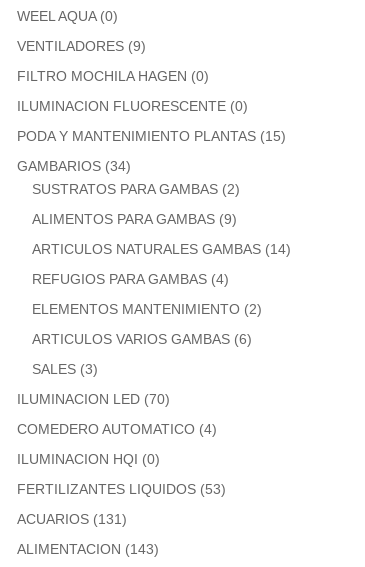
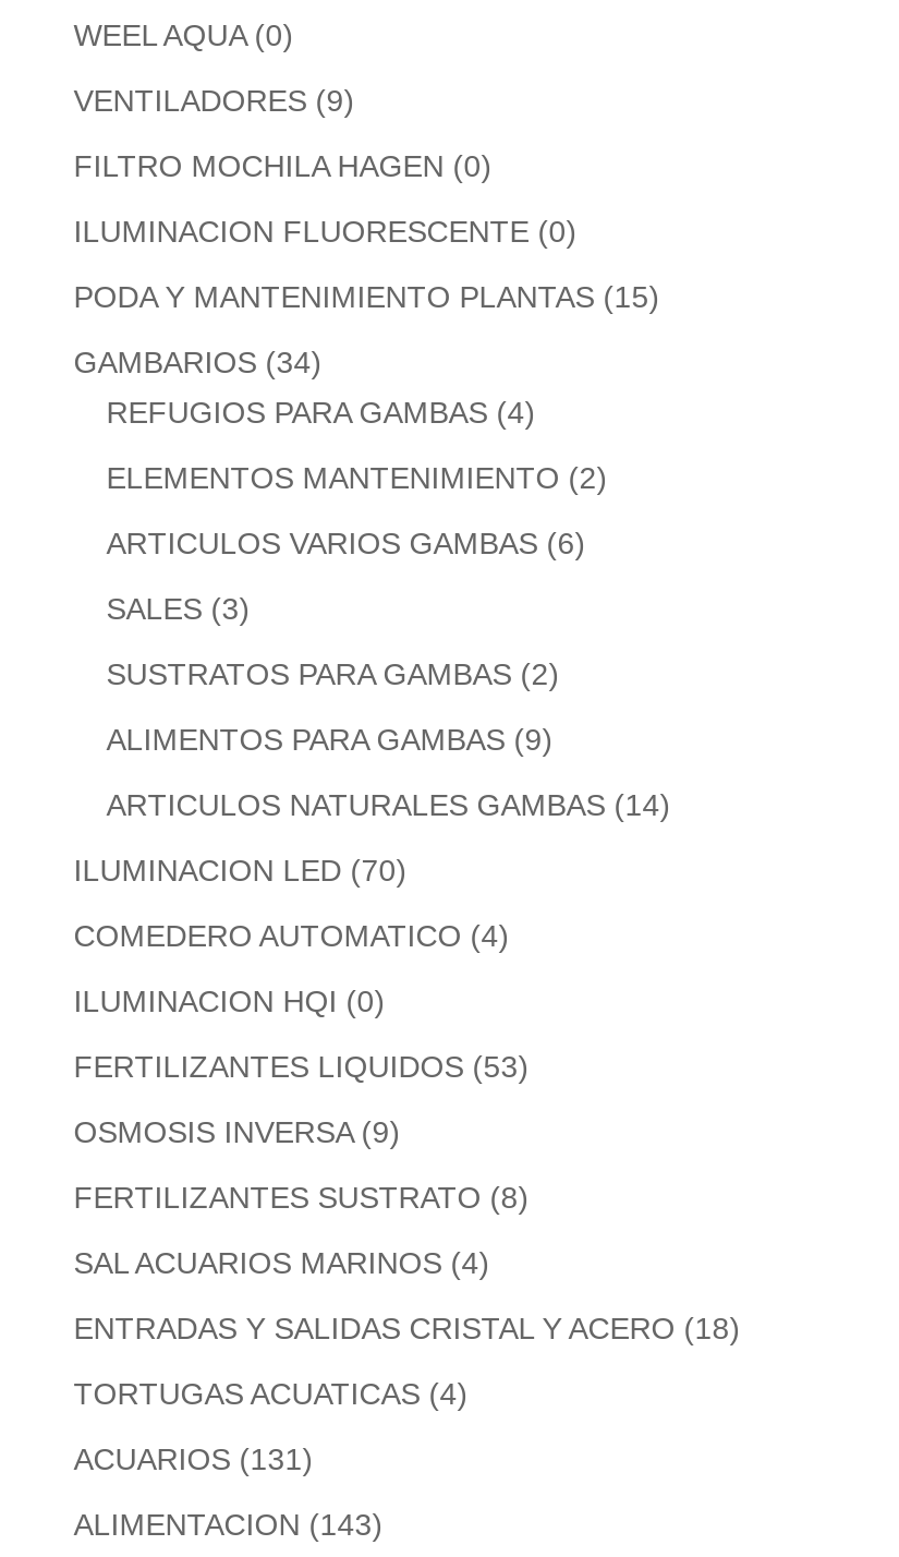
moved down: SUSTRATOS PARA GAMBAS (2) | ALIMENTOS PARA GAMBAS (9) | ARTICULOS NATURALES GAMBAS (14)

moved up: REFUGIOS PARA GAMBAS (4) | ELEMENTOS MANTENIMIENTO (2) | ARTICULOS VARIOS GAMBAS (6) | SALES (3)

+ OSMOSIS INVERSA (9)
+ FERTILIZANTES SUSTRATO (8)
+ SAL ACUARIOS MARINOS (4)
+ ENTRADAS Y SALIDAS CRISTAL Y ACERO (18)
+ TORTUGAS ACUATICAS (4)
